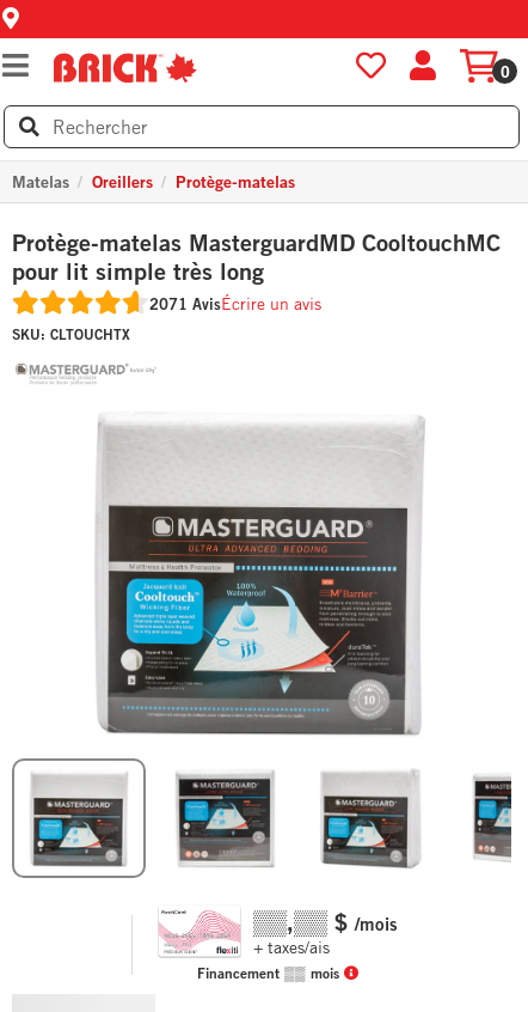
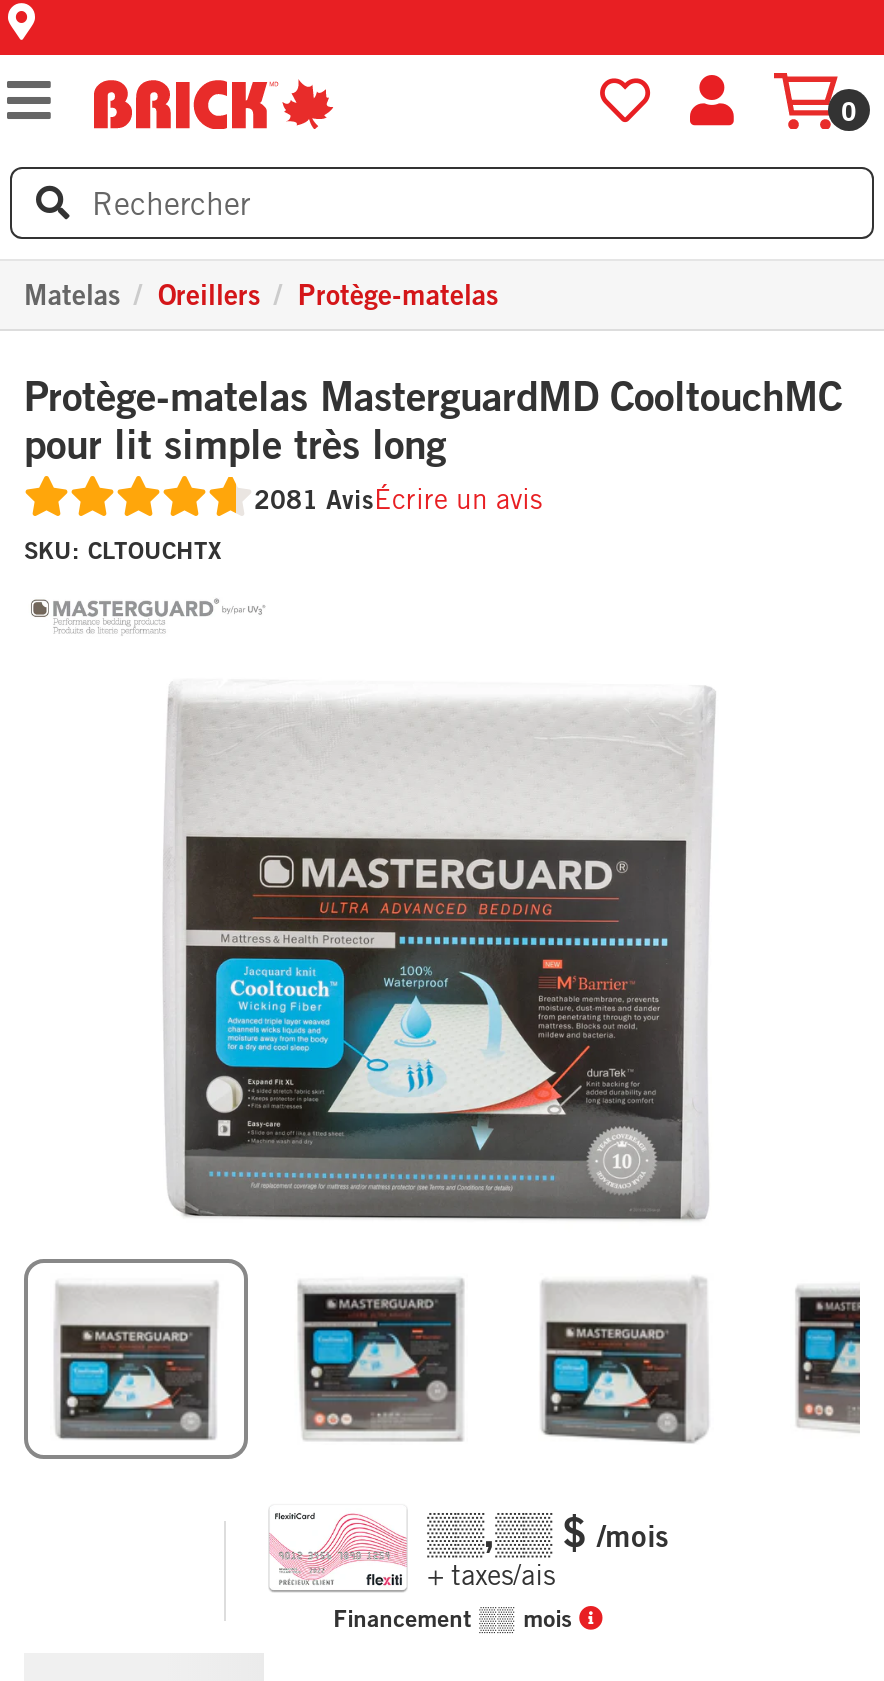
- 2071 AvisÉcrire un avis
+ 2081 AvisÉcrire un avis
